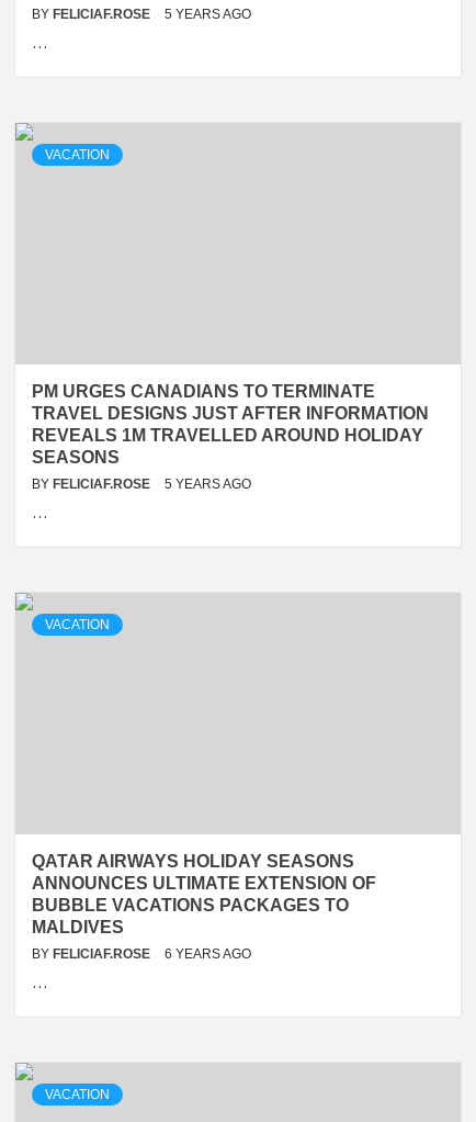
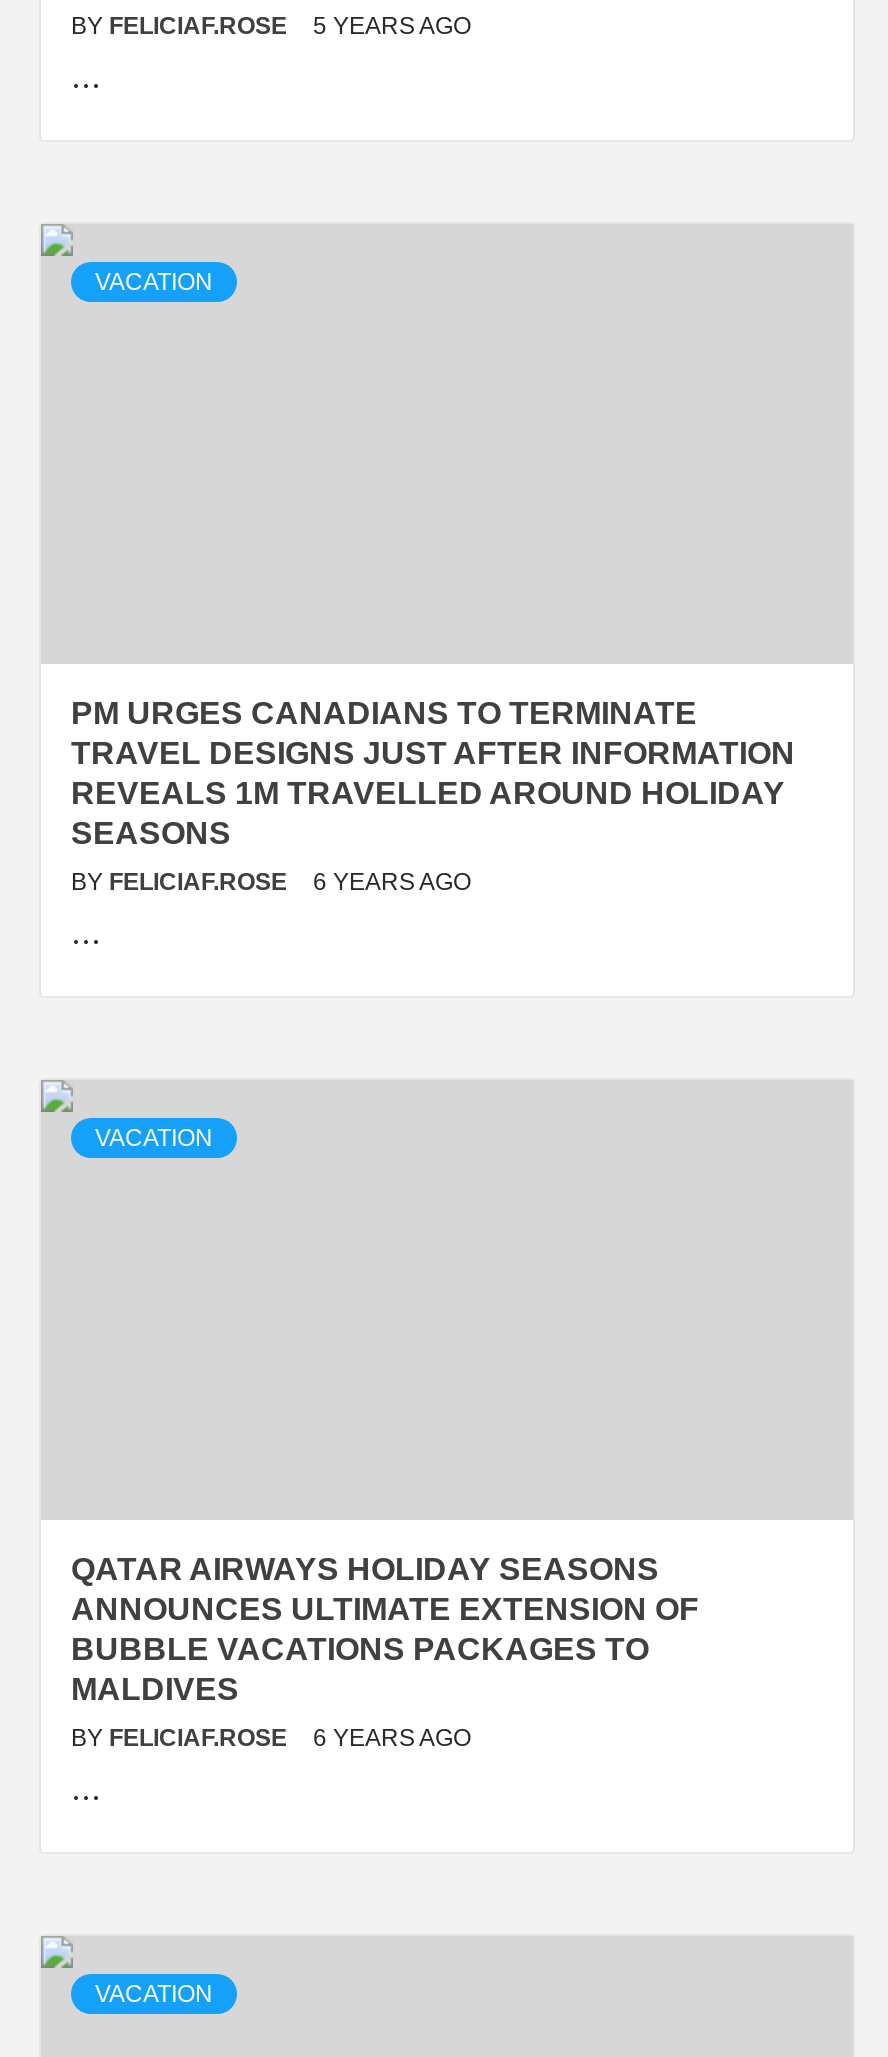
- BY FELICIAF.ROSE 5 YEARS AGO
+ BY FELICIAF.ROSE 6 YEARS AGO
